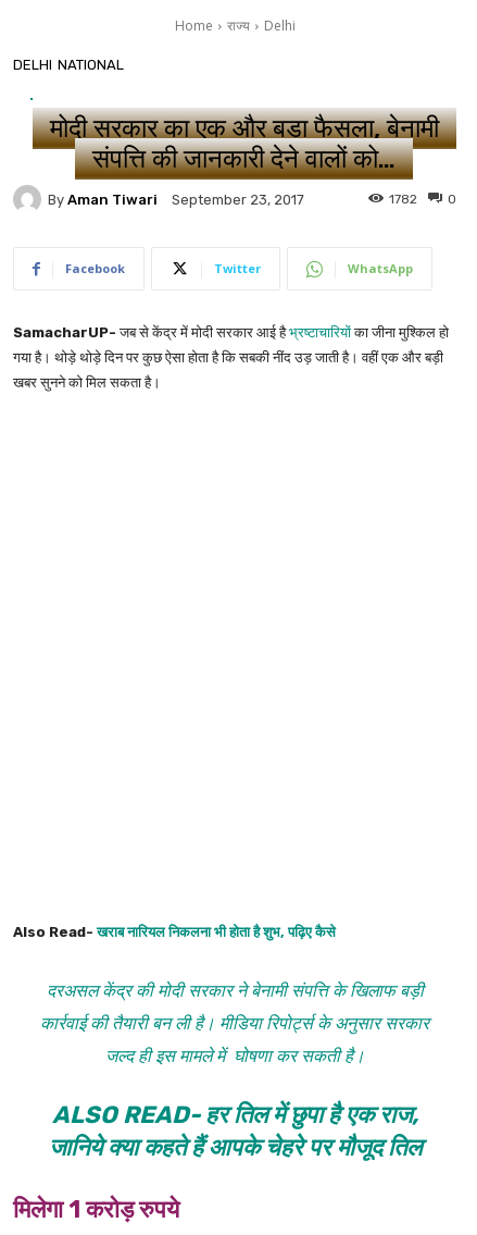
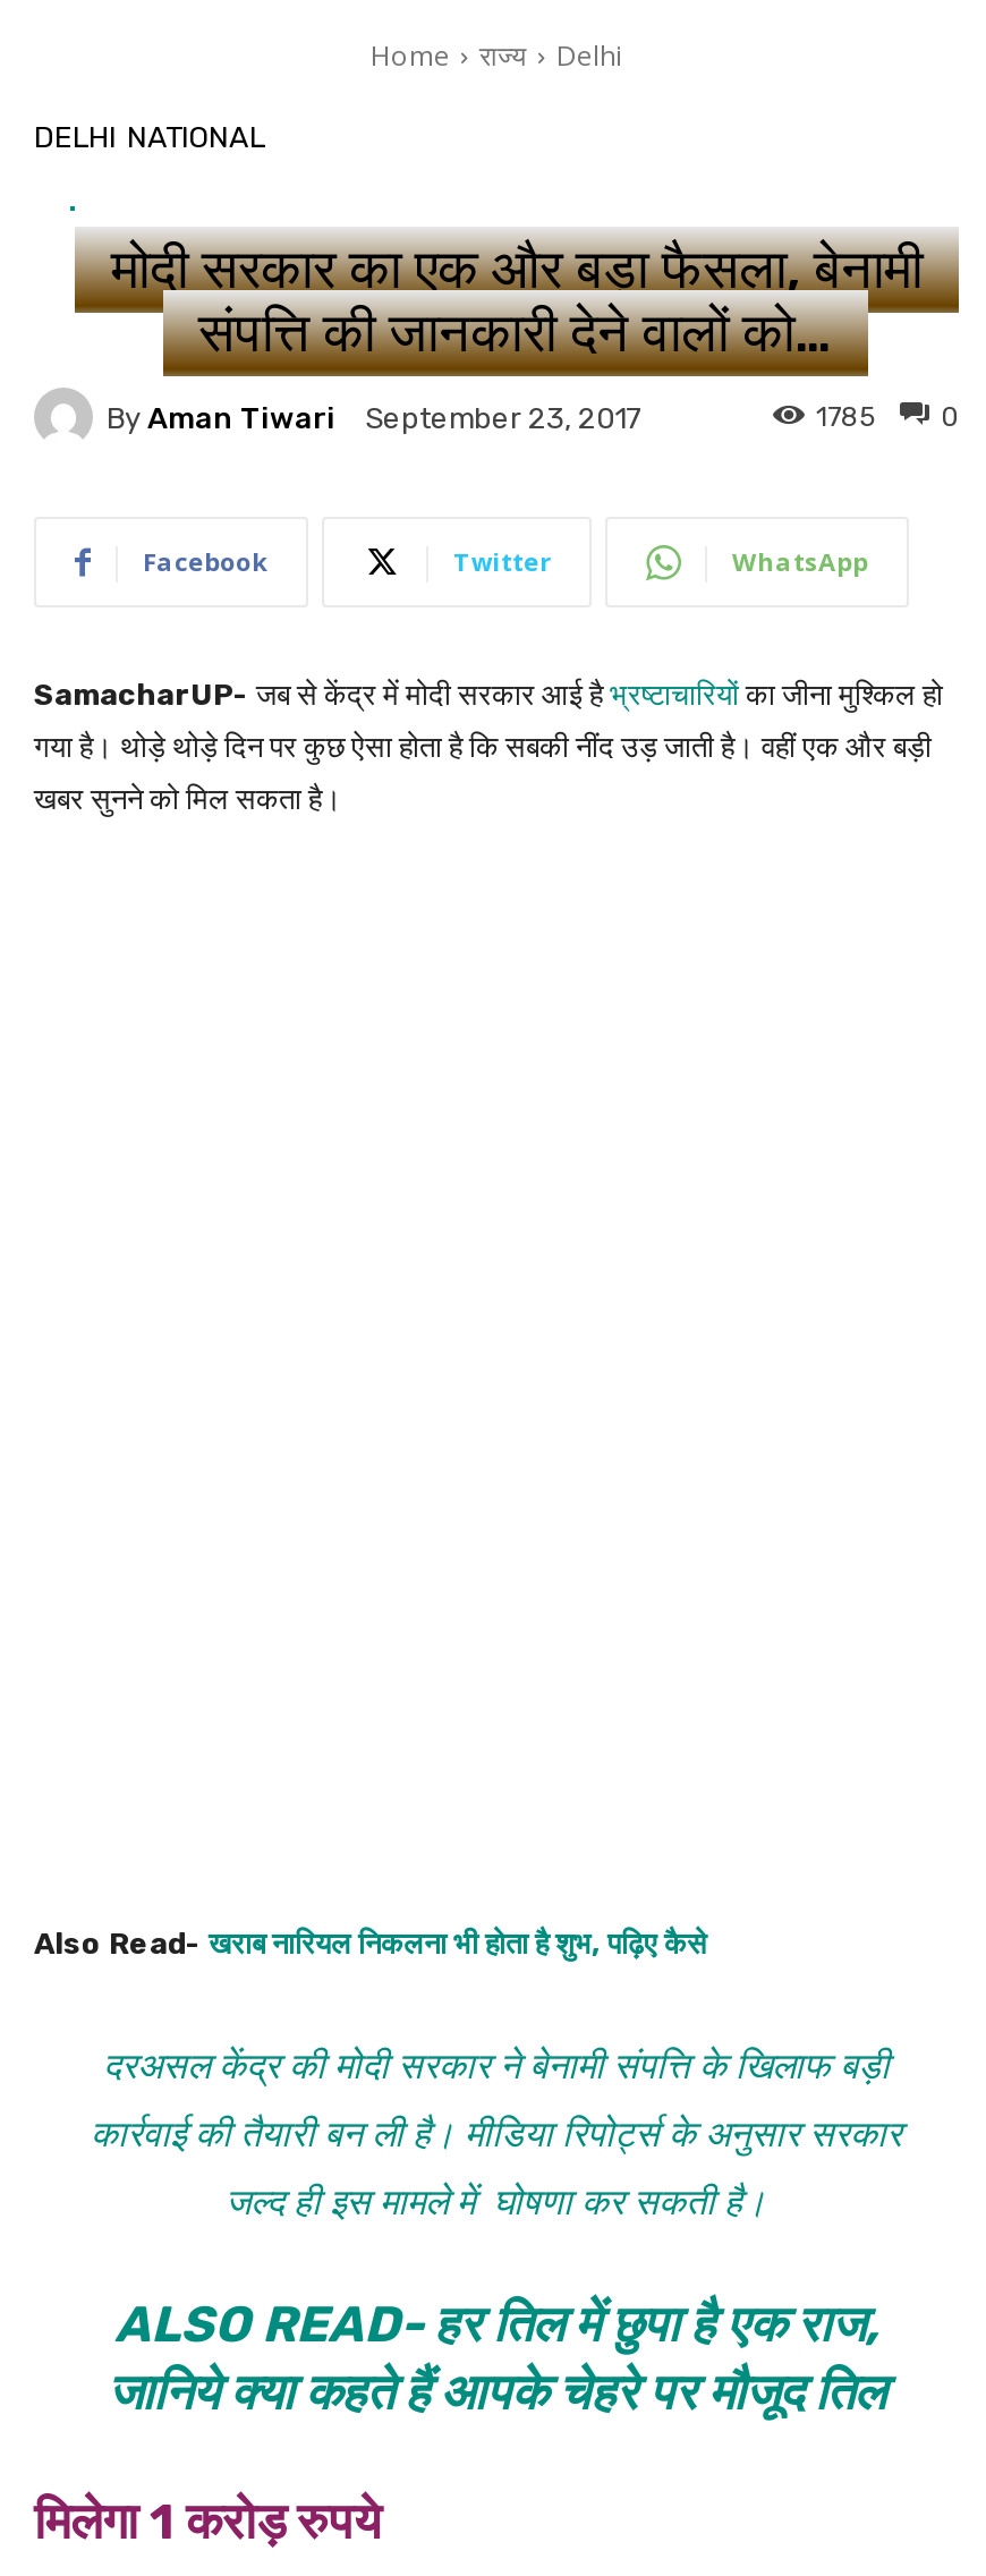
- 1782 0
+ 1785 0
